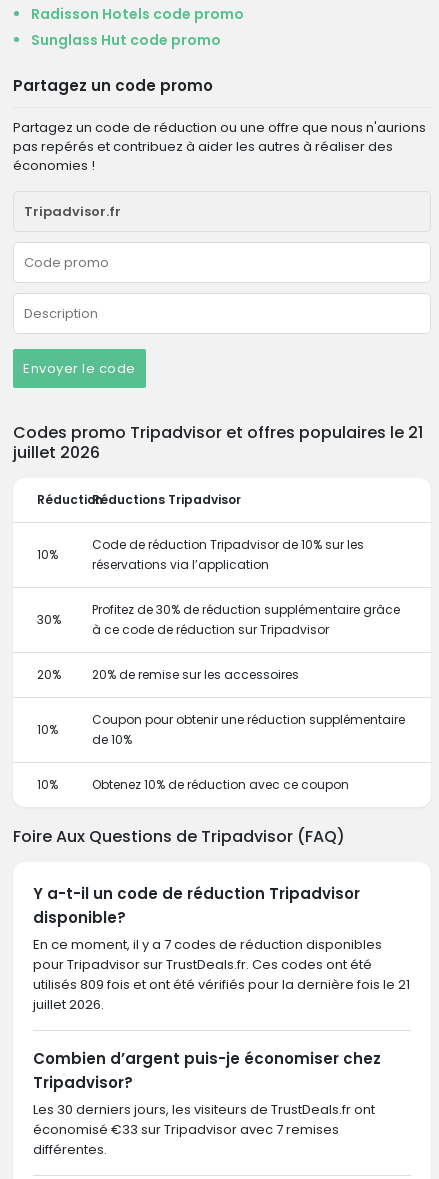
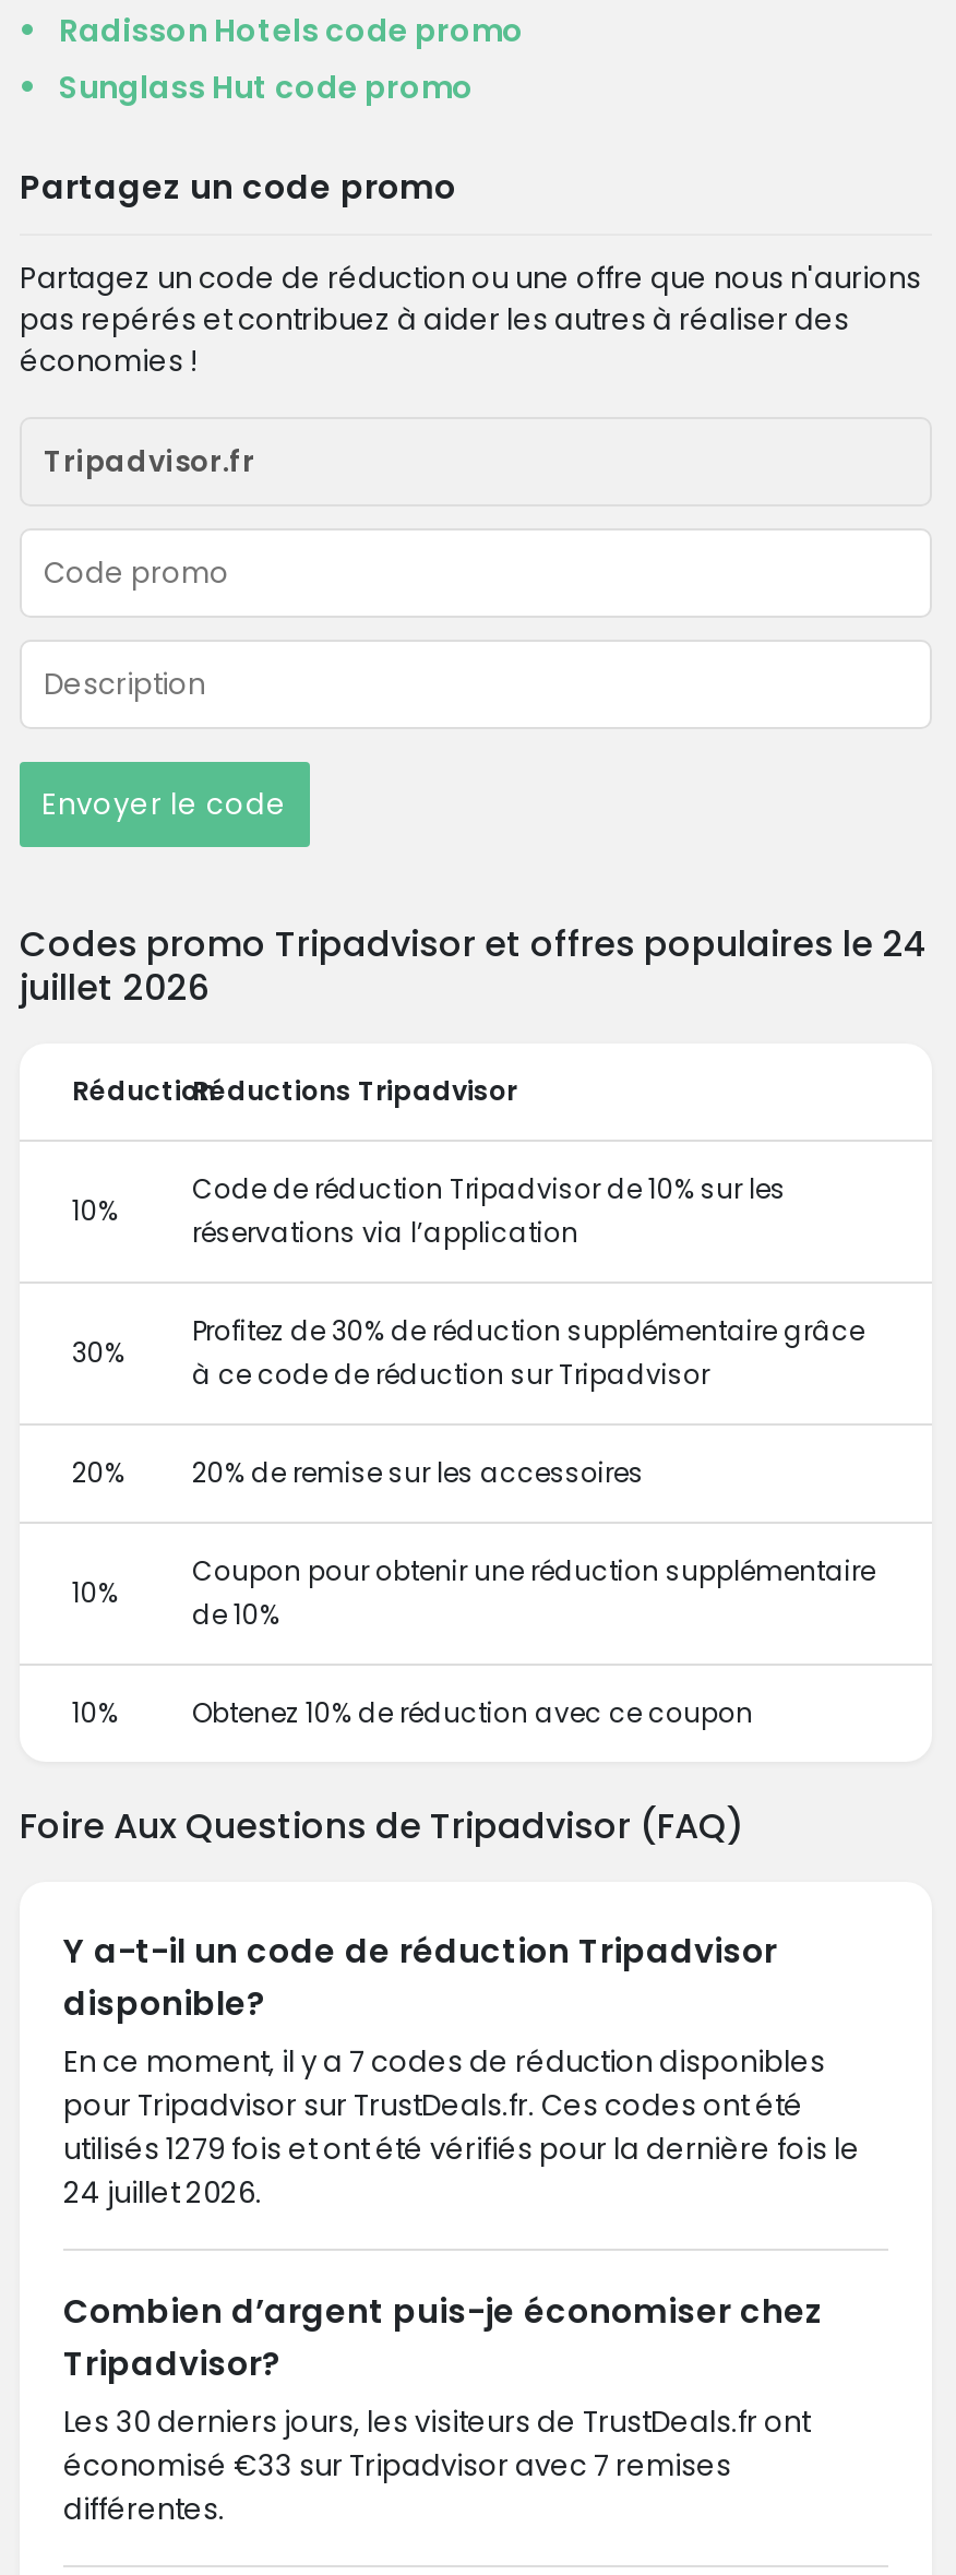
- Codes promo Tripadvisor et offres populaires le 21
+ Codes promo Tripadvisor et offres populaires le 24

- utilisés 809 fois et ont été vérifiés pour la dernière fois le 21
- juillet 2026.
+ utilisés 1279 fois et ont été vérifiés pour la dernière fois le
+ 24 juillet 2026.
